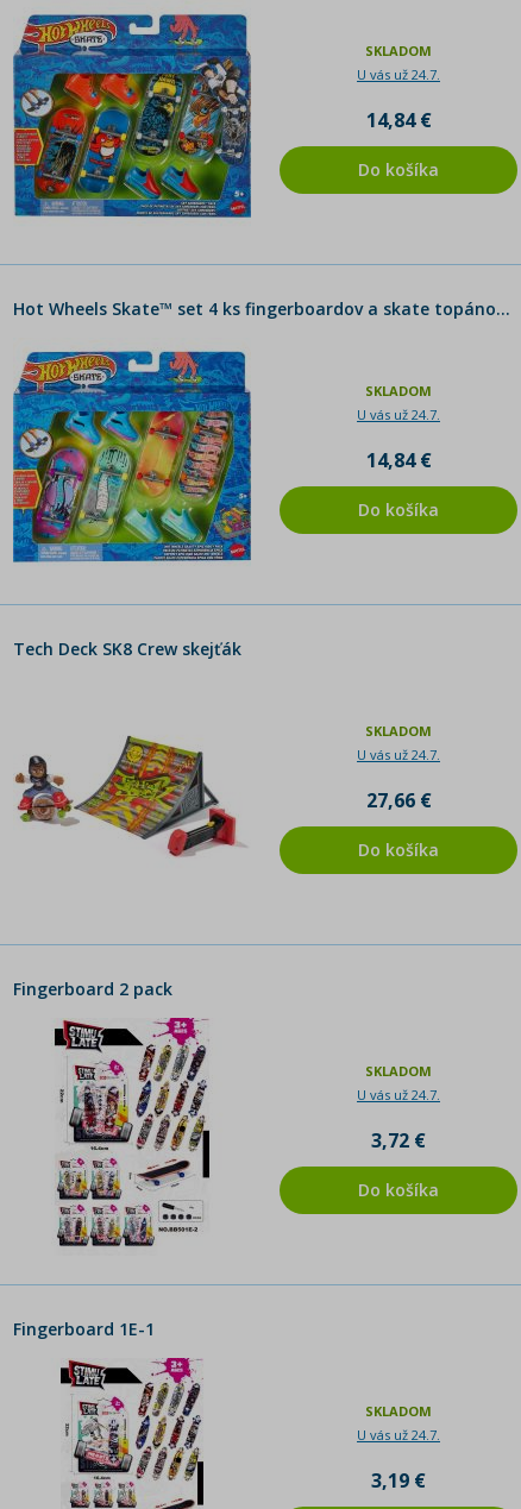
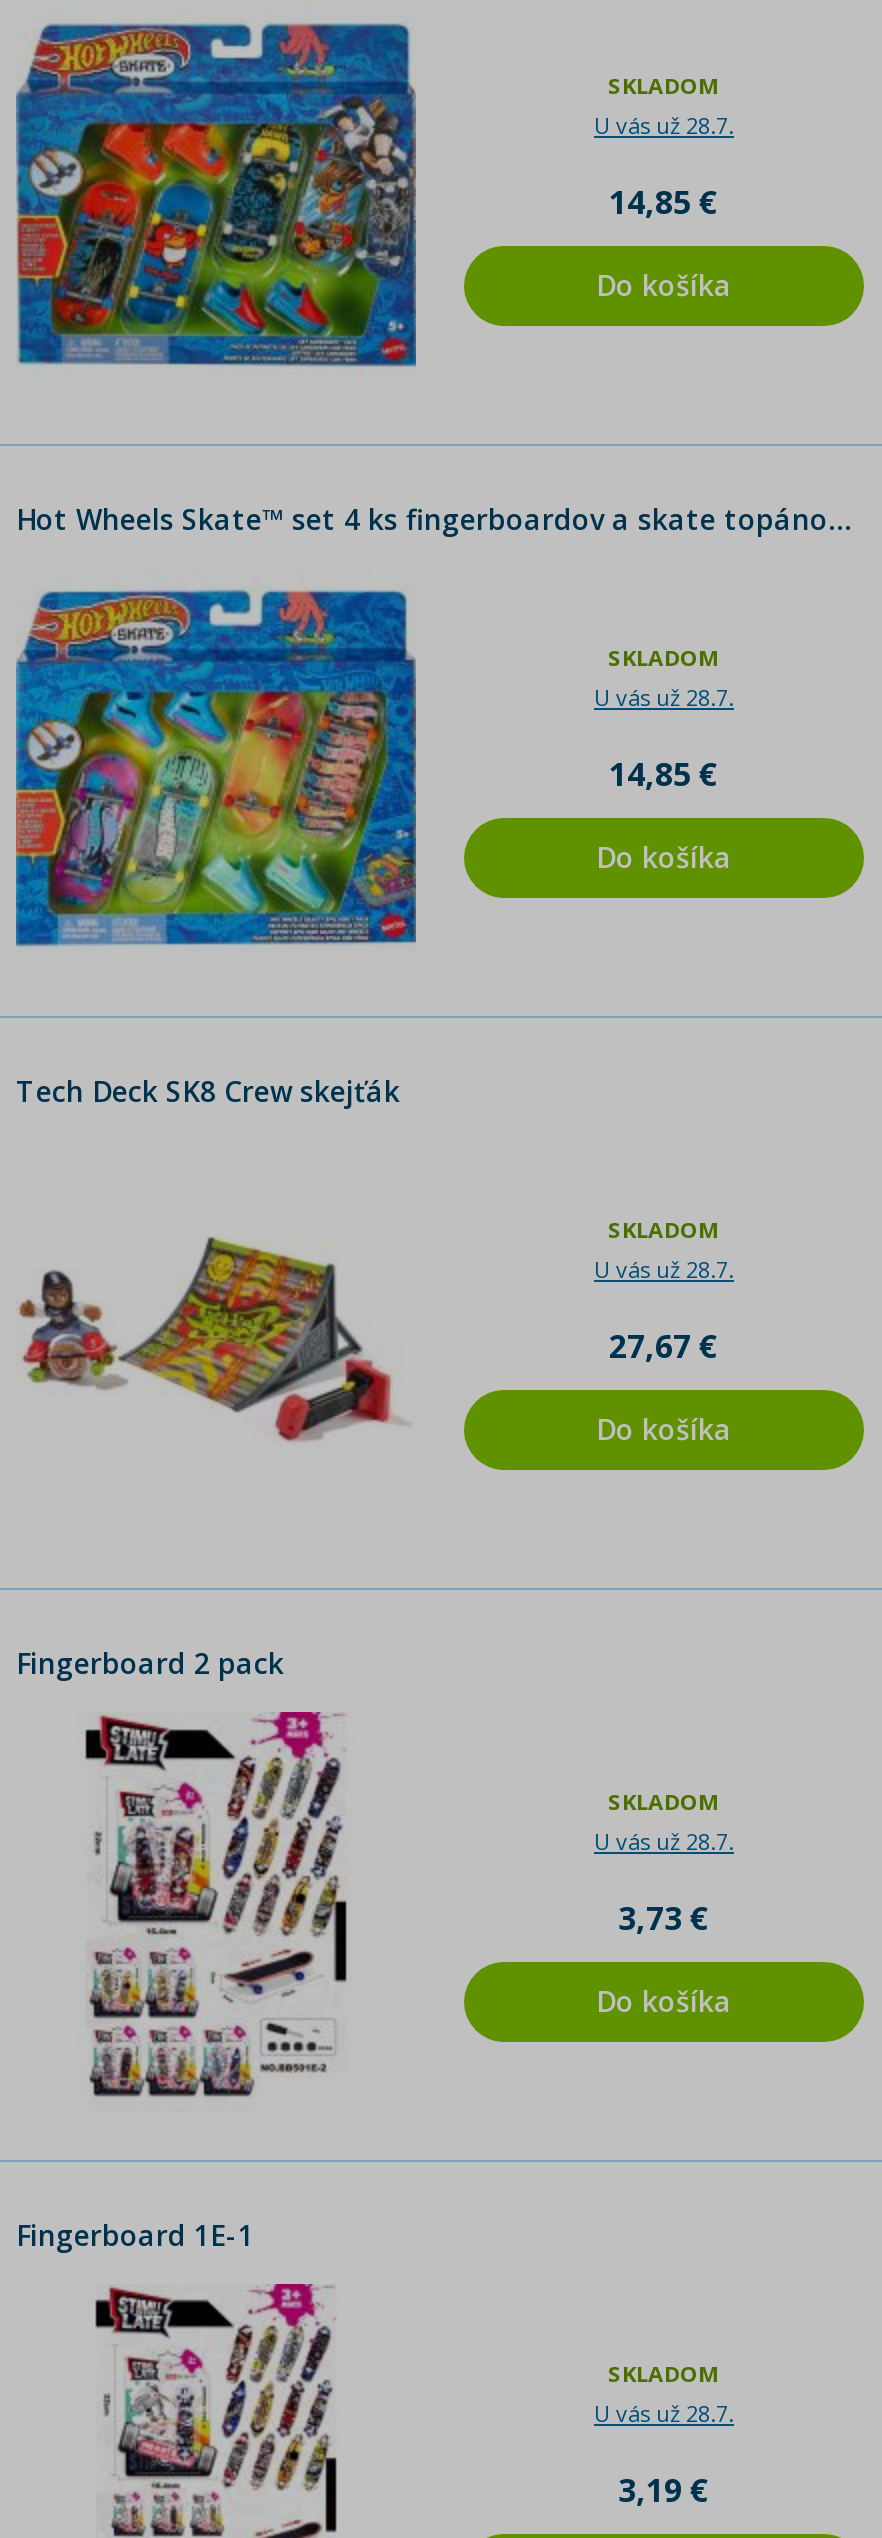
- U vás už 24.7.
+ U vás už 28.7.

- 14,84 €
+ 14,85 €

- U vás už 24.7.
+ U vás už 28.7.

- 14,84 €
+ 14,85 €

- U vás už 24.7.
+ U vás už 28.7.

- 27,66 €
+ 27,67 €

- U vás už 24.7.
+ U vás už 28.7.

- 3,72 €
+ 3,73 €

- U vás už 24.7.
+ U vás už 28.7.
